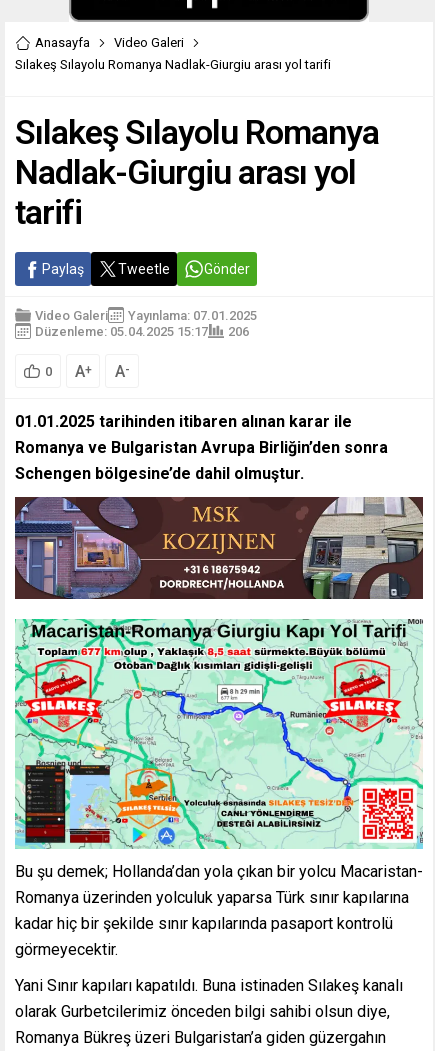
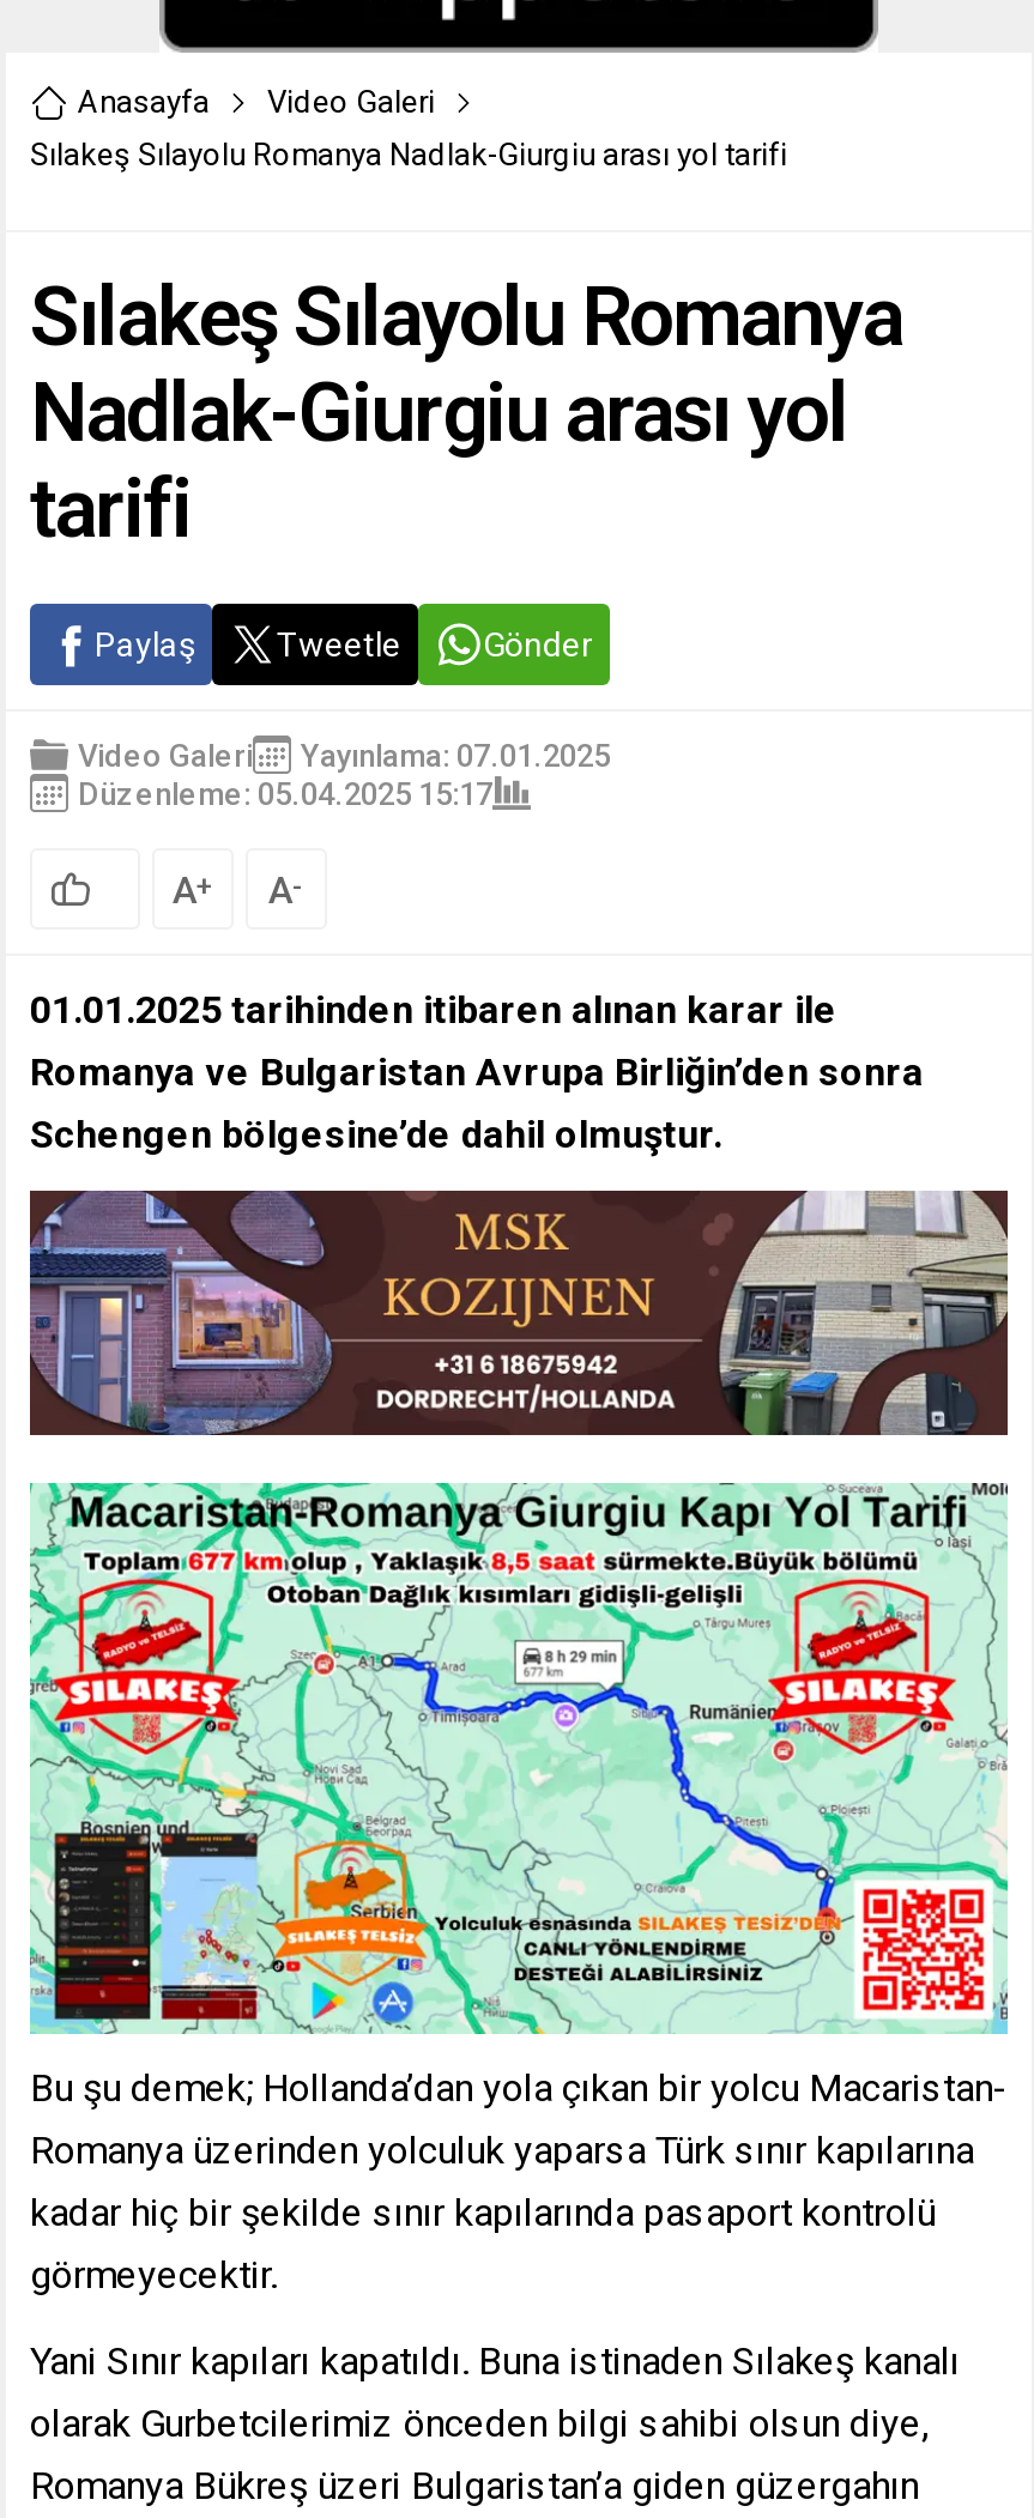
- 206
- 0
